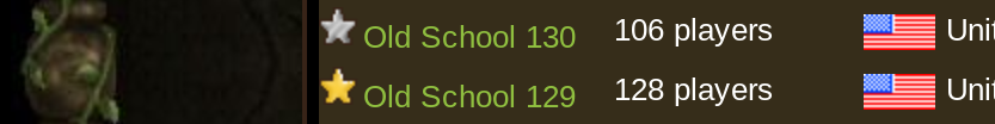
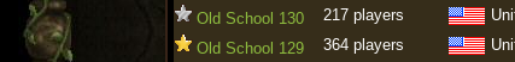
- Old School 130 106 players
+ Old School 130 217 players

- Old School 129 128 players
+ Old School 129 364 players
